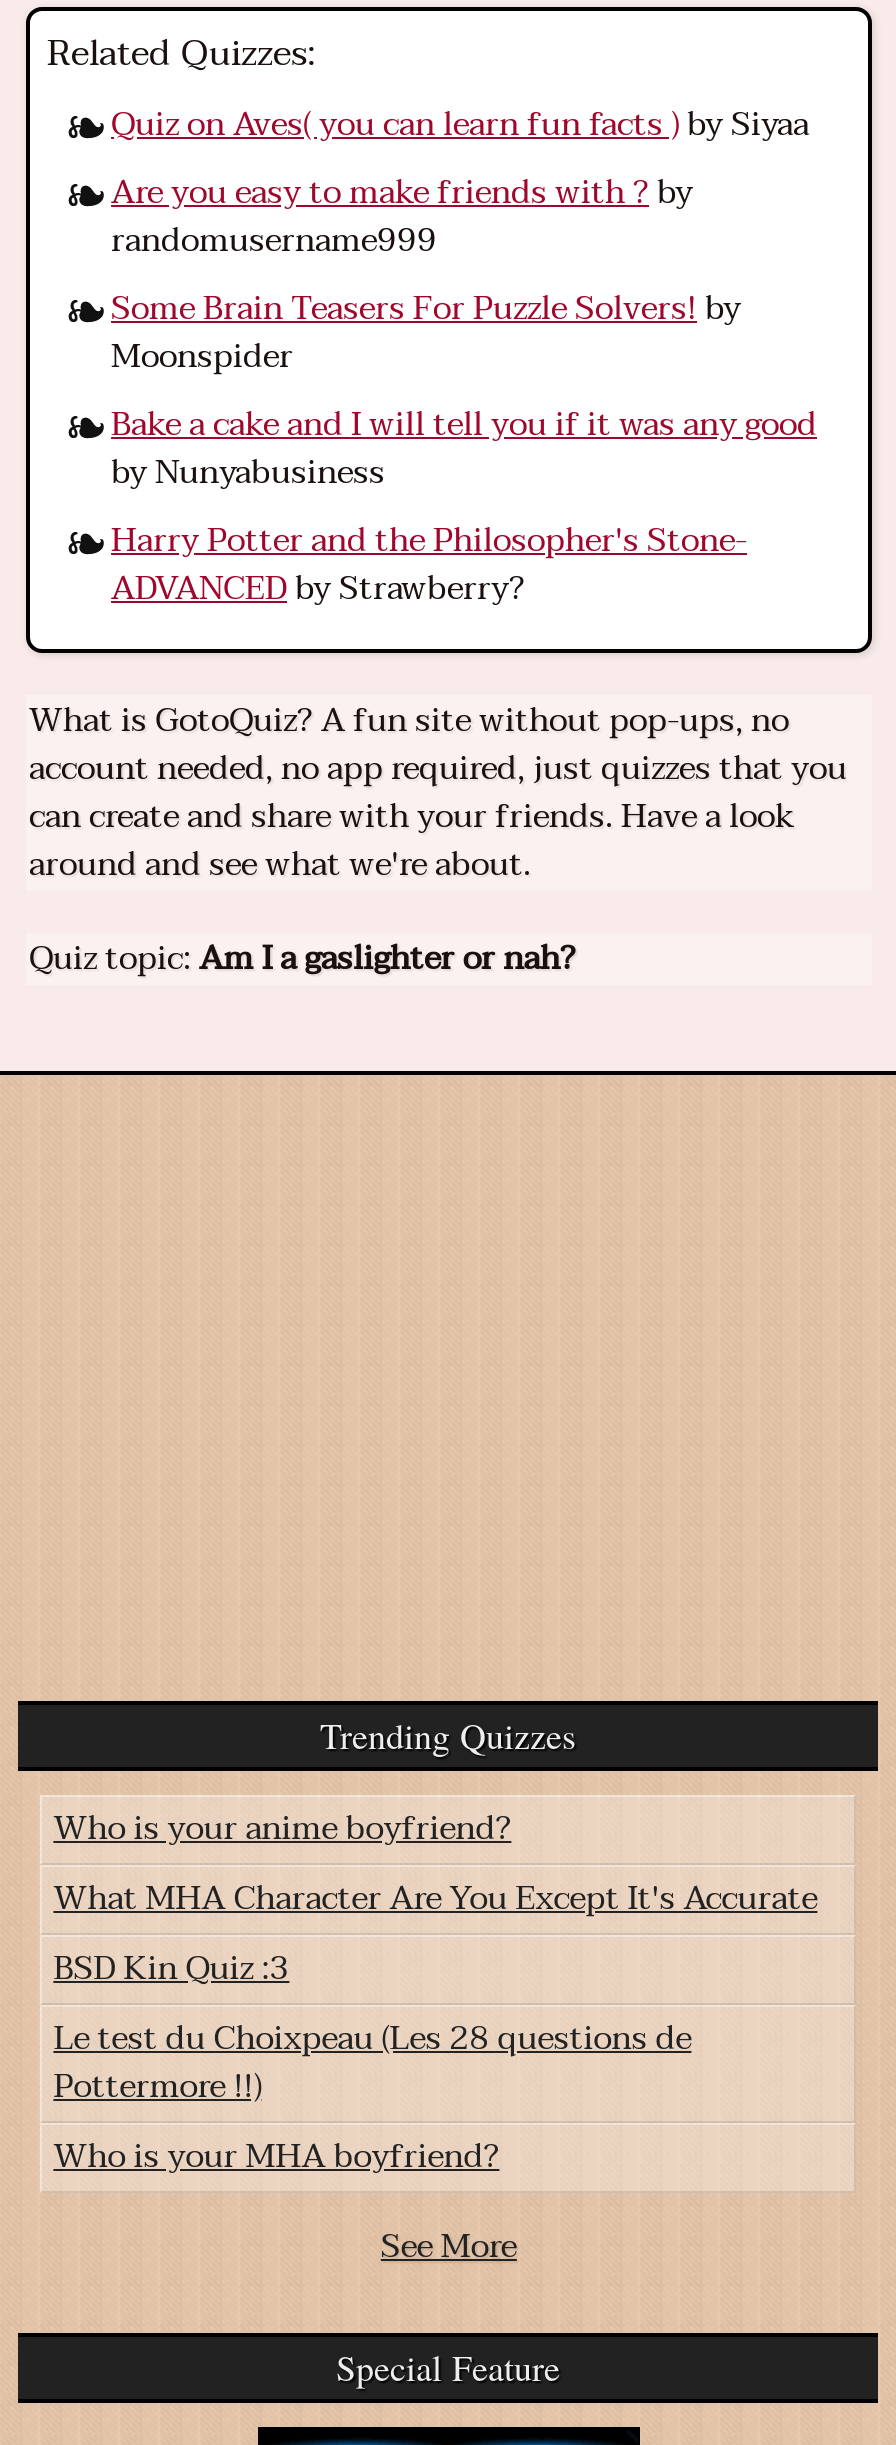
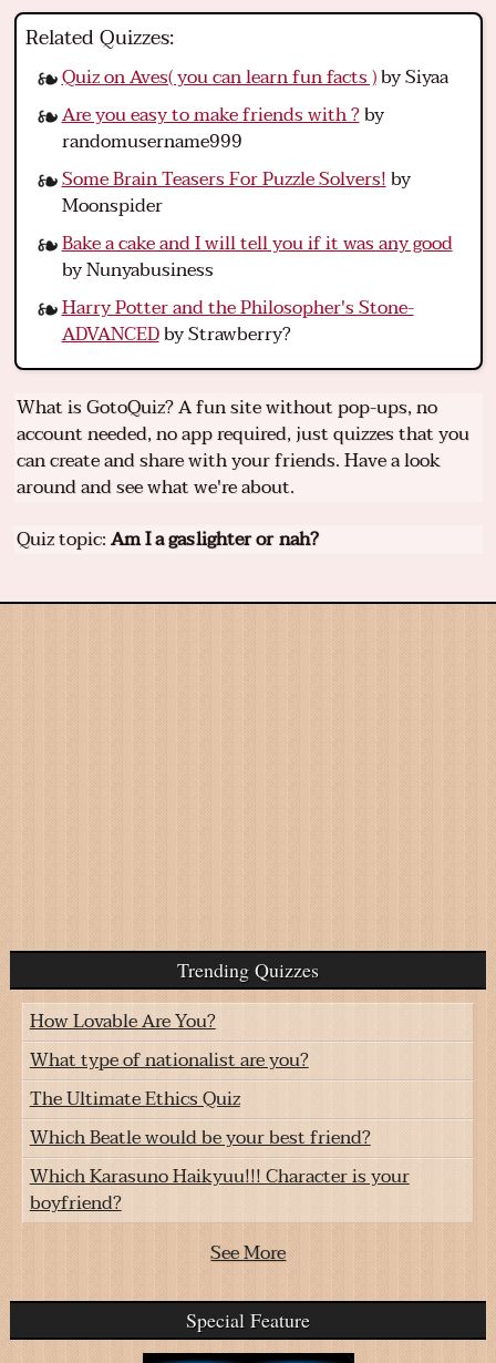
- Who is your anime boyfriend?
- What MHA Character Are You Except It's Accurate
- BSD Kin Quiz :3
- Le test du Choixpeau (Les 28 questions de
- Pottermore !!)
- Who is your MHA boyfriend?
+ How Lovable Are You?
+ What type of nationalist are you?
+ The Ultimate Ethics Quiz
+ Which Beatle would be your best friend?
+ Which Karasuno Haikyuu!!! Character is your
+ boyfriend?
